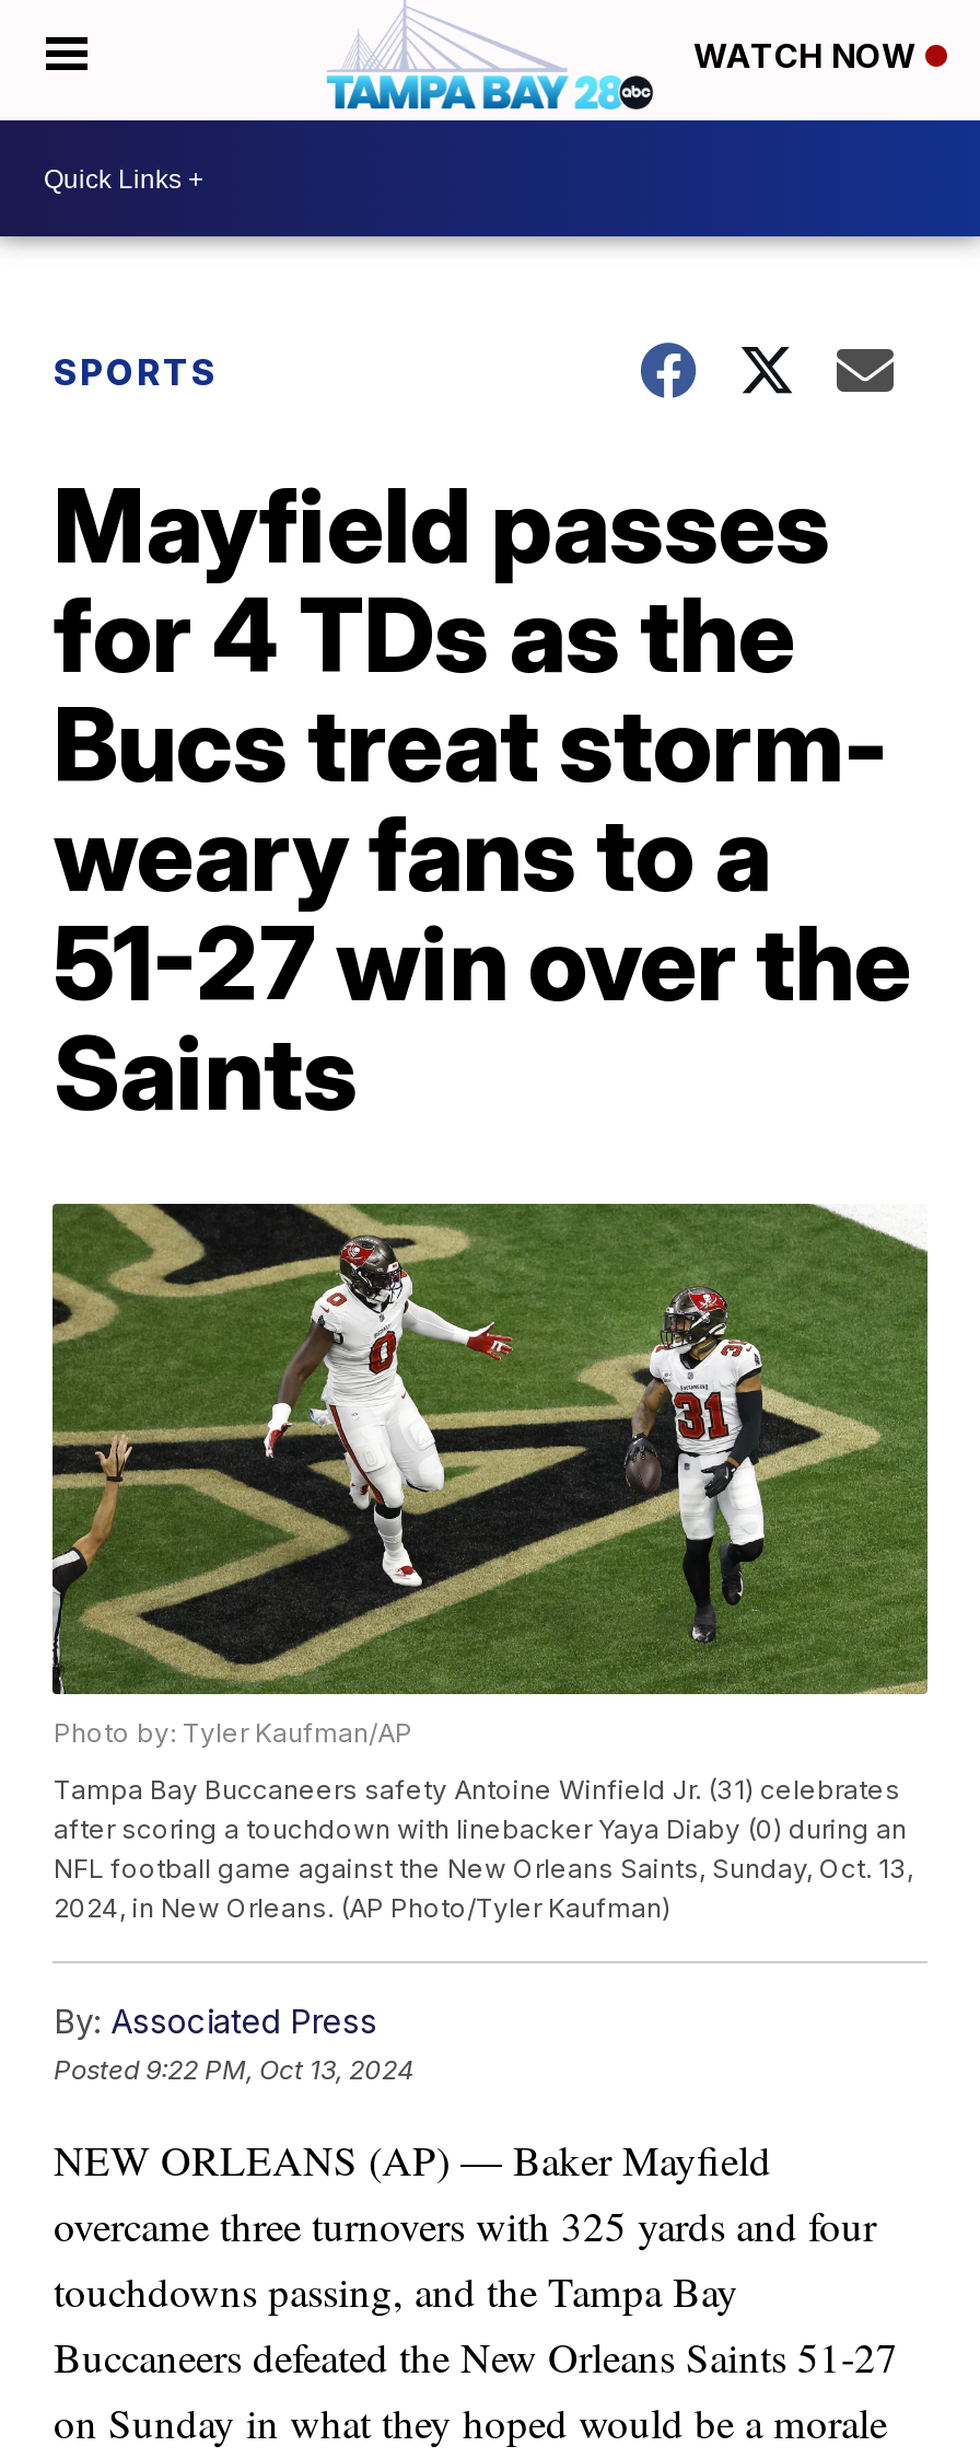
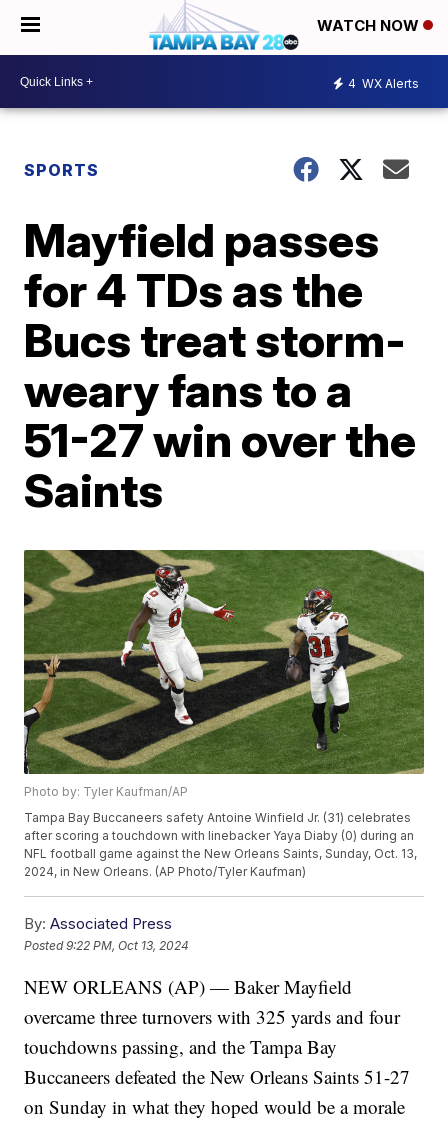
+ 4 WX Alerts
